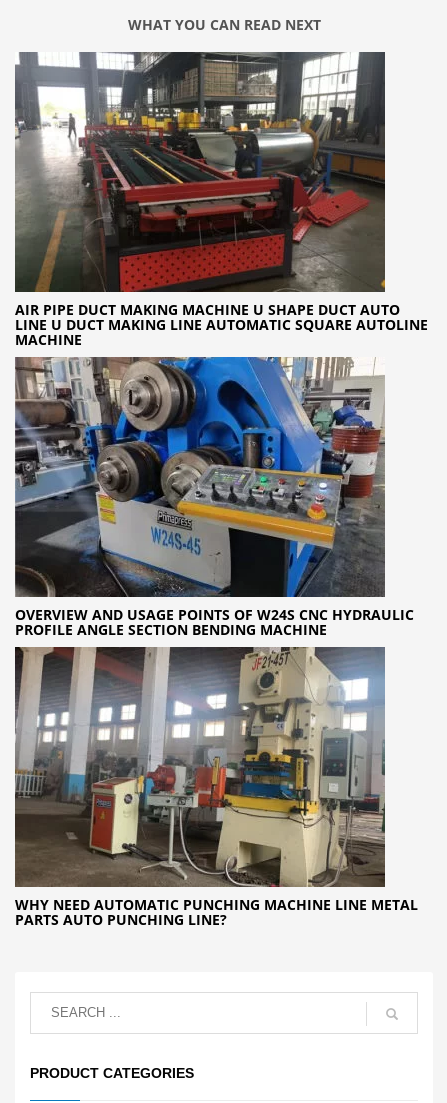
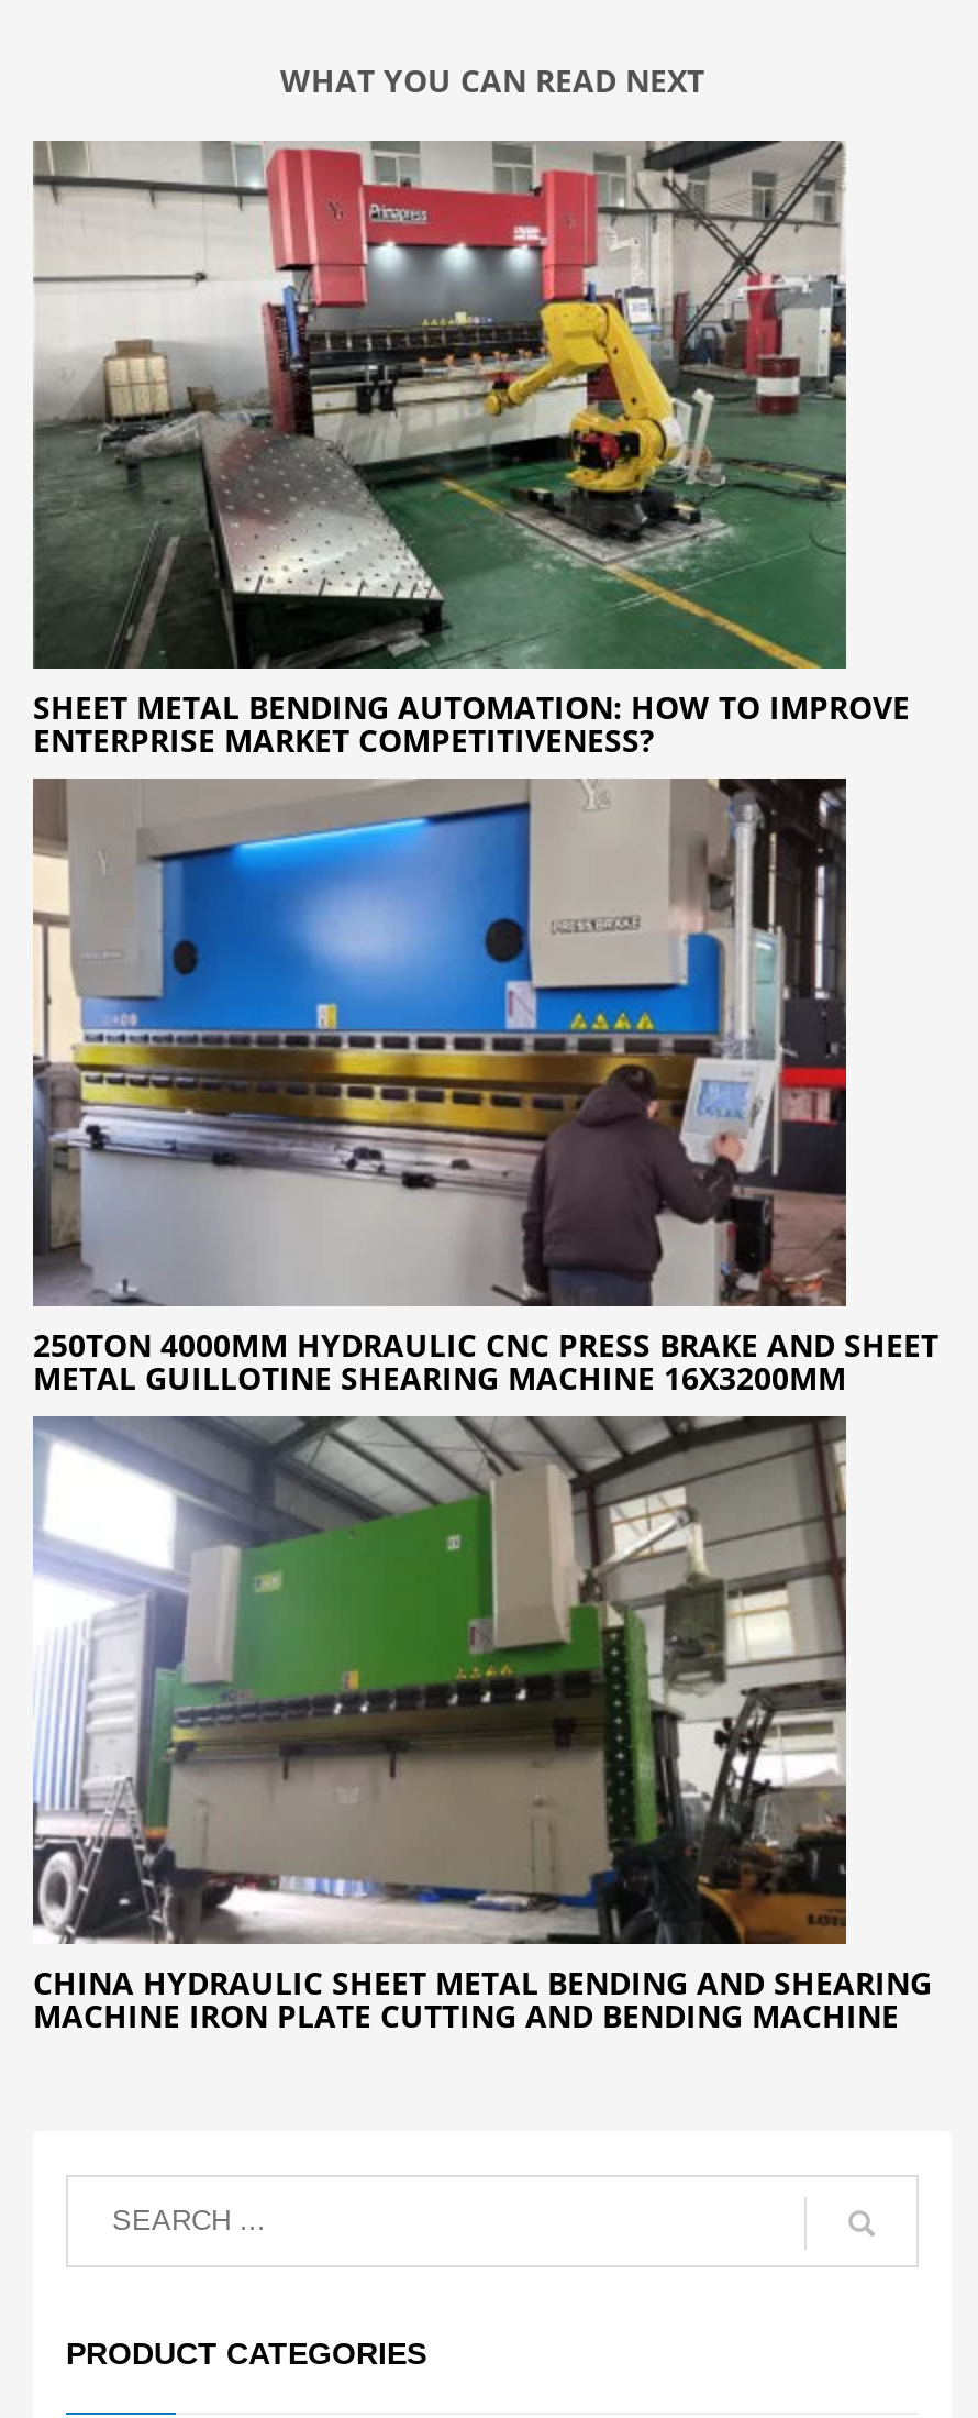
- [image]
- AIR PIPE DUCT MAKING MACHINE U SHAPE DUCT AUTO
- LINE U DUCT MAKING LINE AUTOMATIC SQUARE AUTOLINE
- MACHINE
+ [image]
+ SHEET METAL BENDING AUTOMATION: HOW TO IMPROVE
+ ENTERPRISE MARKET COMPETITIVENESS?

- [image]
- OVERVIEW AND USAGE POINTS OF W24S CNC HYDRAULIC
- PROFILE ANGLE SECTION BENDING MACHINE
+ [image]
+ 250TON 4000MM HYDRAULIC CNC PRESS BRAKE AND SHEET
+ METAL GUILLOTINE SHEARING MACHINE 16X3200MM

- [image]
- WHY NEED AUTOMATIC PUNCHING MACHINE LINE METAL
- PARTS AUTO PUNCHING LINE?
+ [image]
+ CHINA HYDRAULIC SHEET METAL BENDING AND SHEARING
+ MACHINE IRON PLATE CUTTING AND BENDING MACHINE
